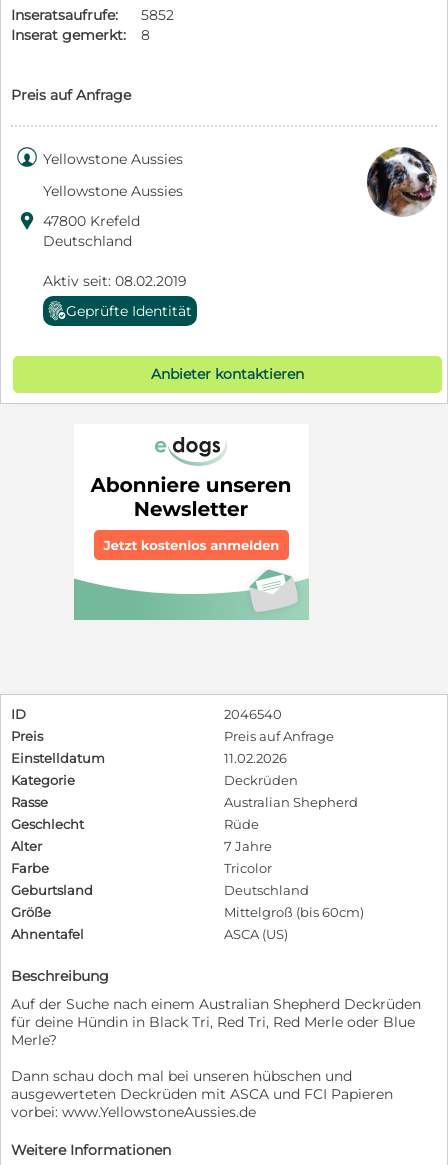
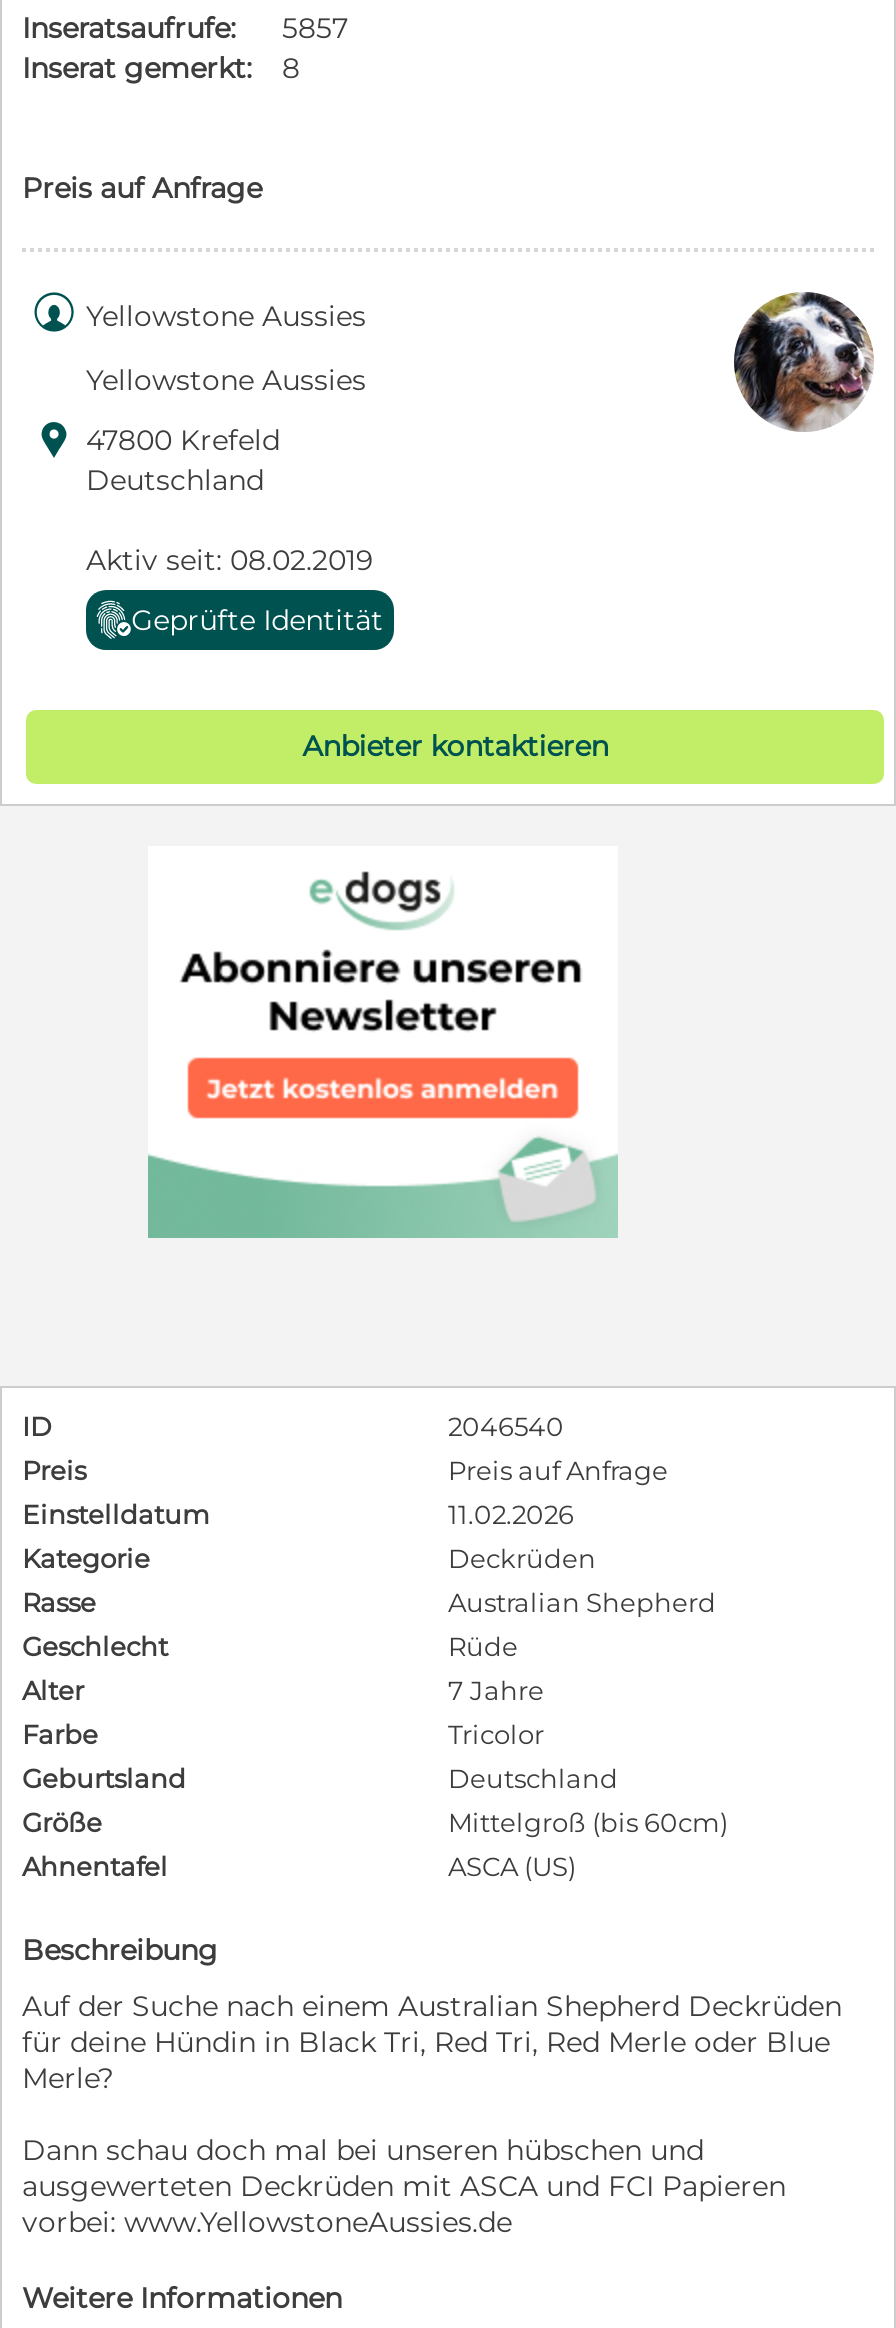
- Inseratsaufrufe: 5852
+ Inseratsaufrufe: 5857
